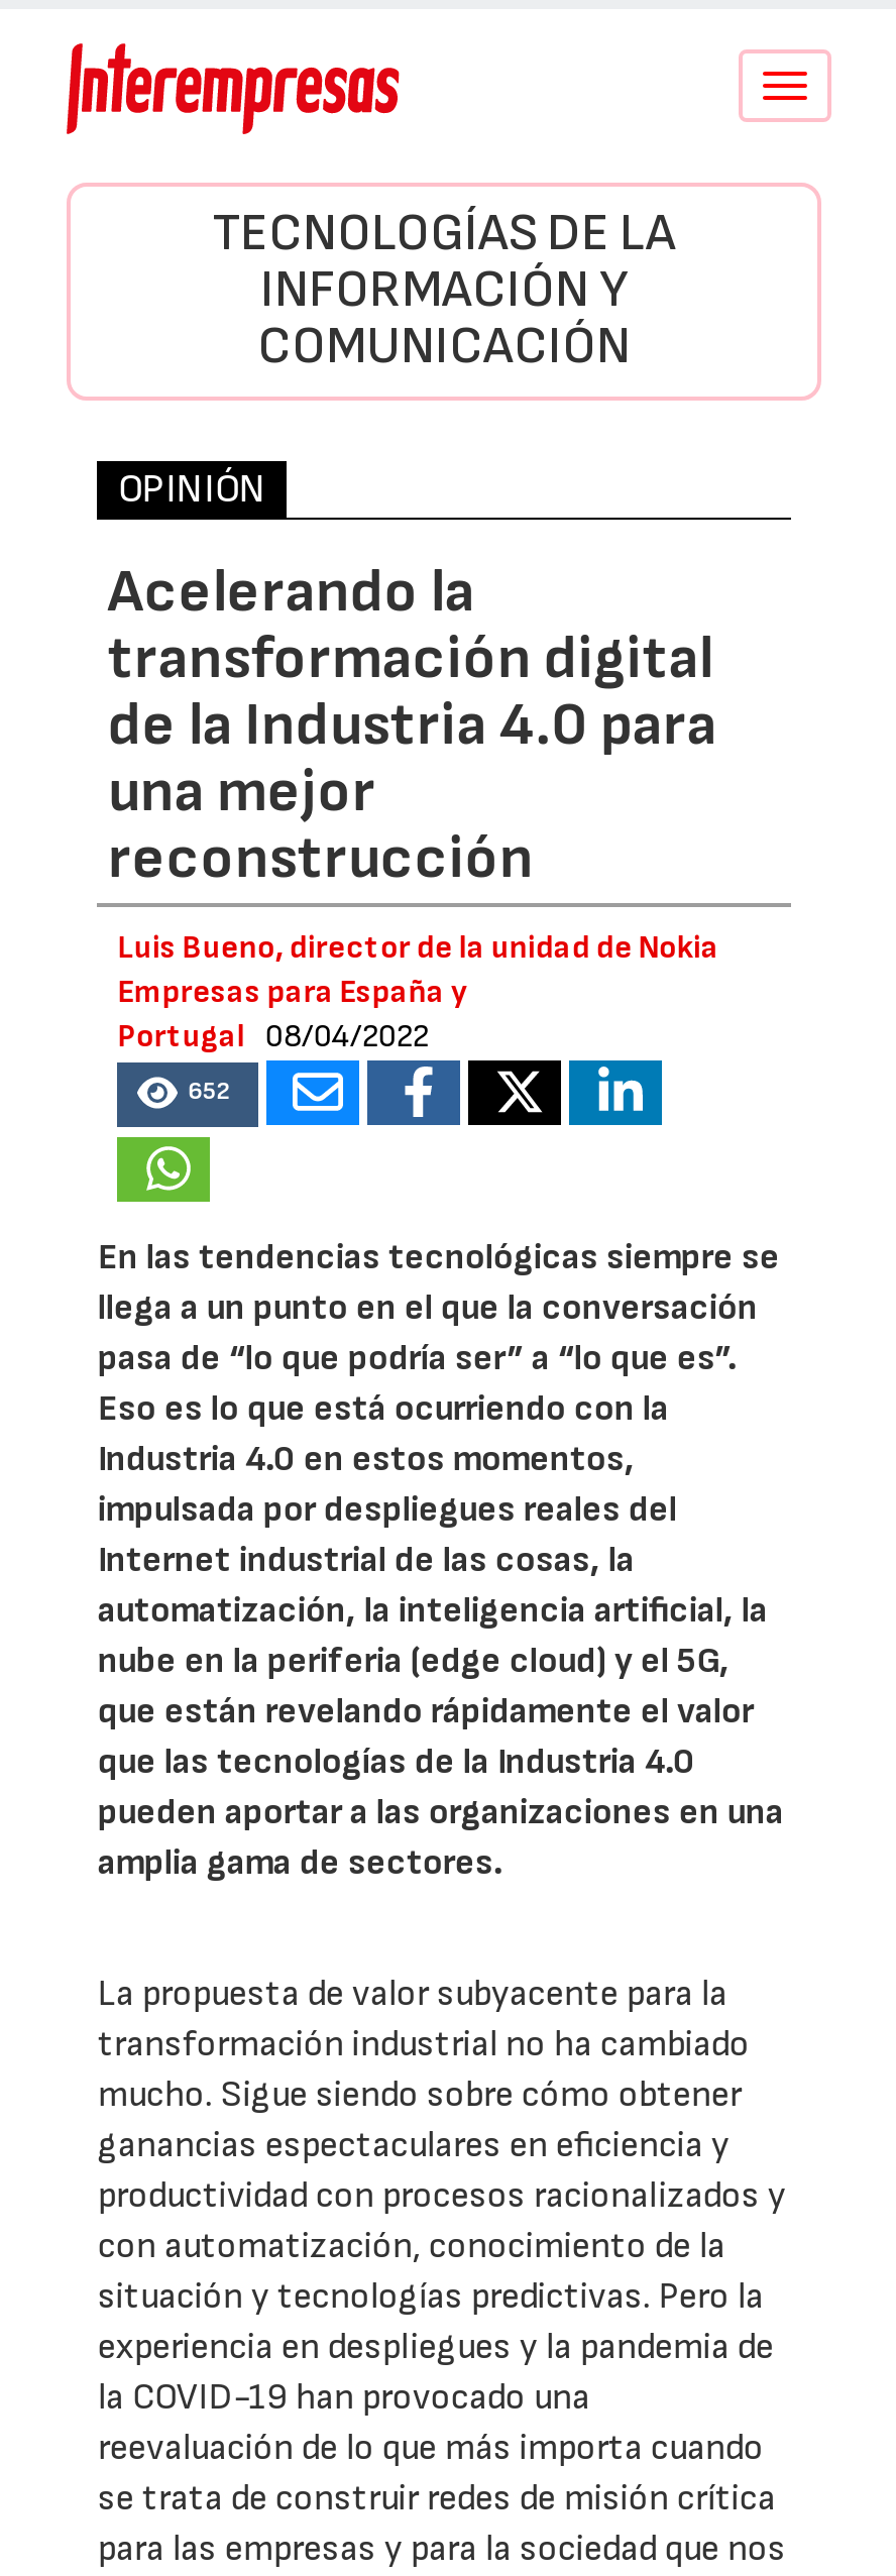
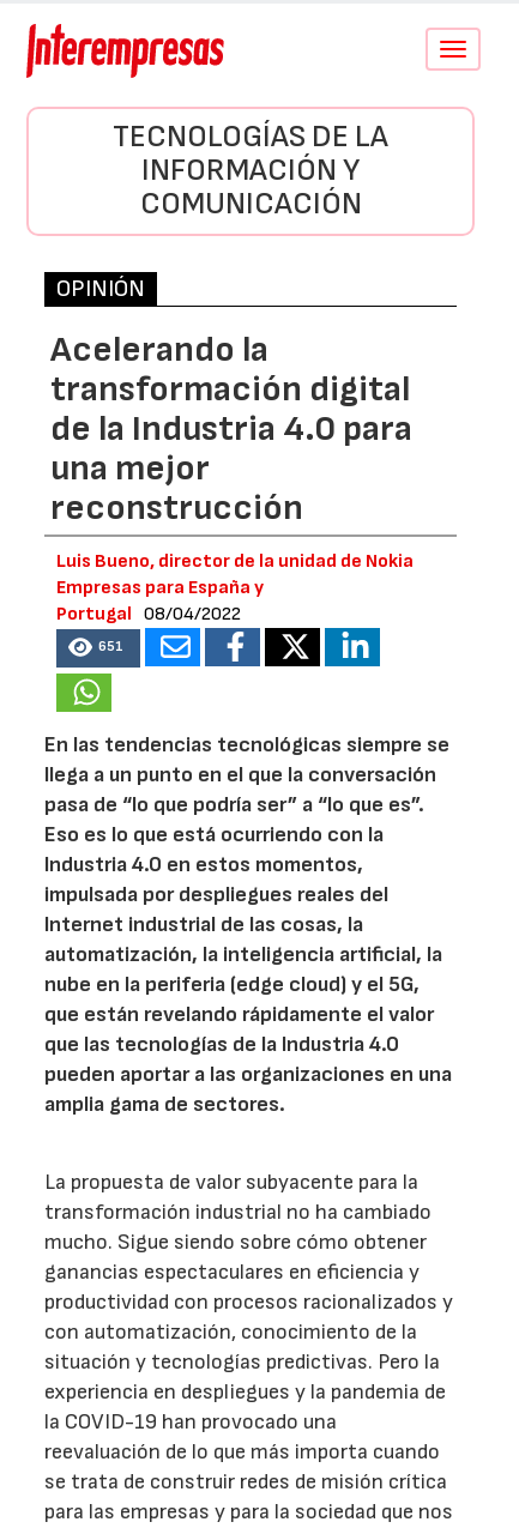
- 652
+ 651
